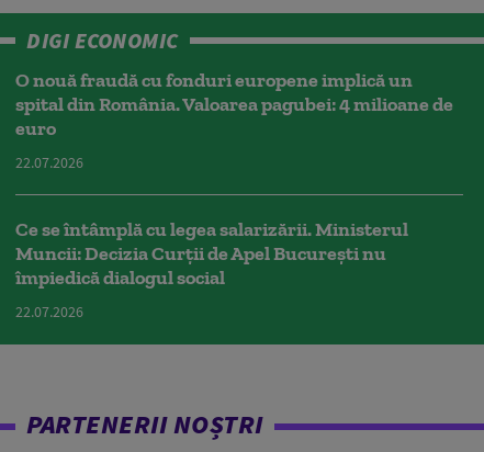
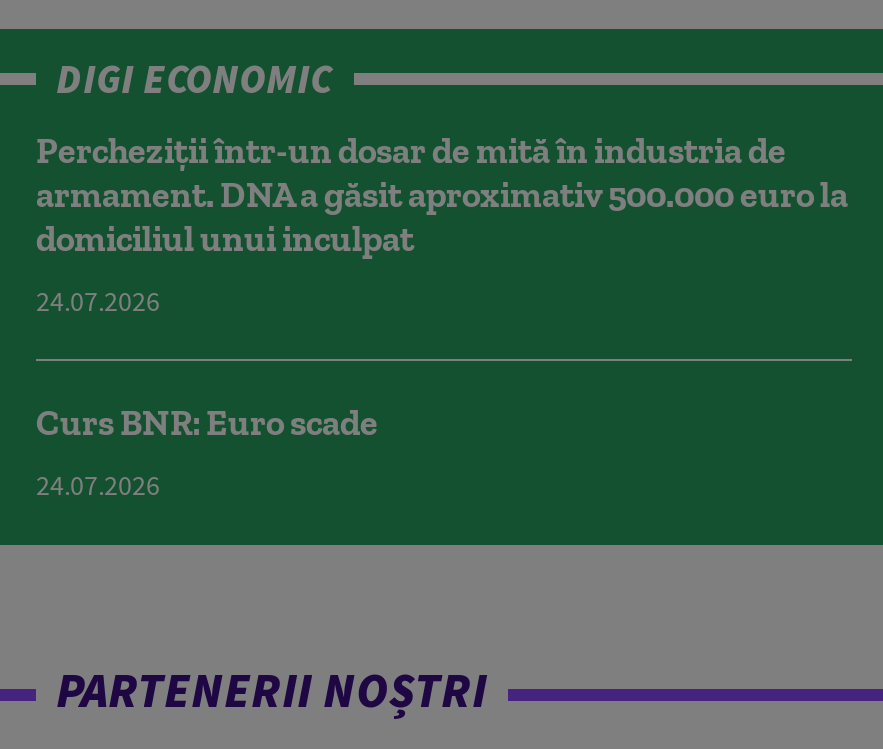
- O nouă fraudă cu fonduri europene implică un
- spital din România. Valoarea pagubei: 4 milioane de
- euro
+ Percheziții într-un dosar de mită în industria de
+ armament. DNA a găsit aproximativ 500.000 euro la
+ domiciliul unui inculpat

- 22.07.2026
+ 24.07.2026

- Ce se întâmplă cu legea salarizării. Ministerul
- Muncii: Decizia Curţii de Apel Bucureşti nu
- împiedică dialogul social
+ Curs BNR: Euro scade

- 22.07.2026
+ 24.07.2026
